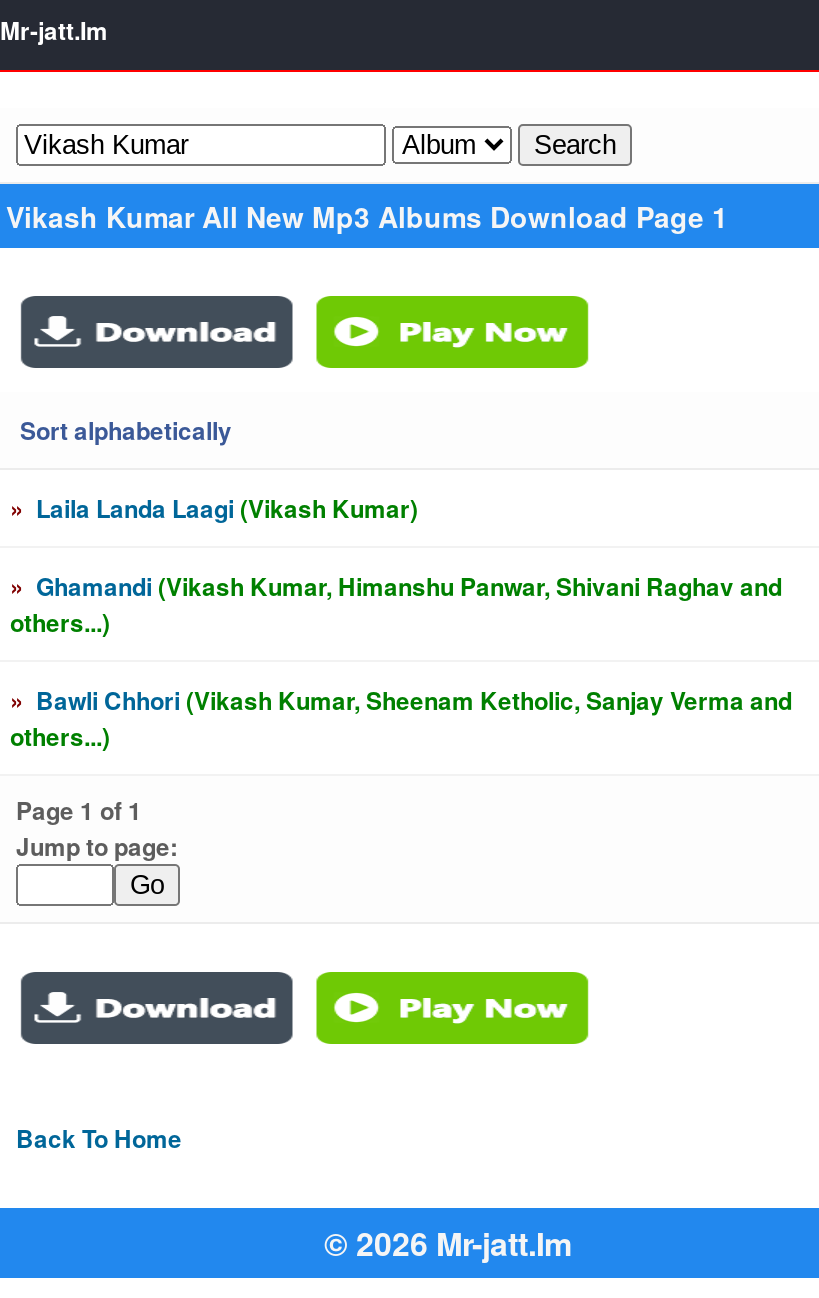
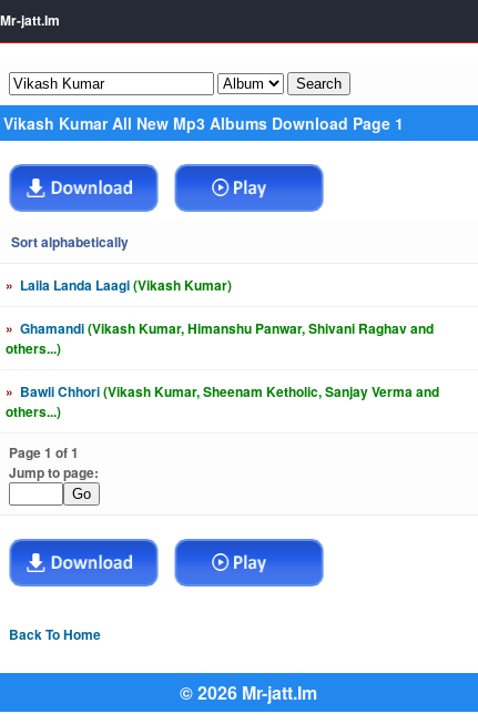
- [image]
+ [image]

- [image]
+ [image]

- [image]
+ [image]

- [image]
+ [image]
